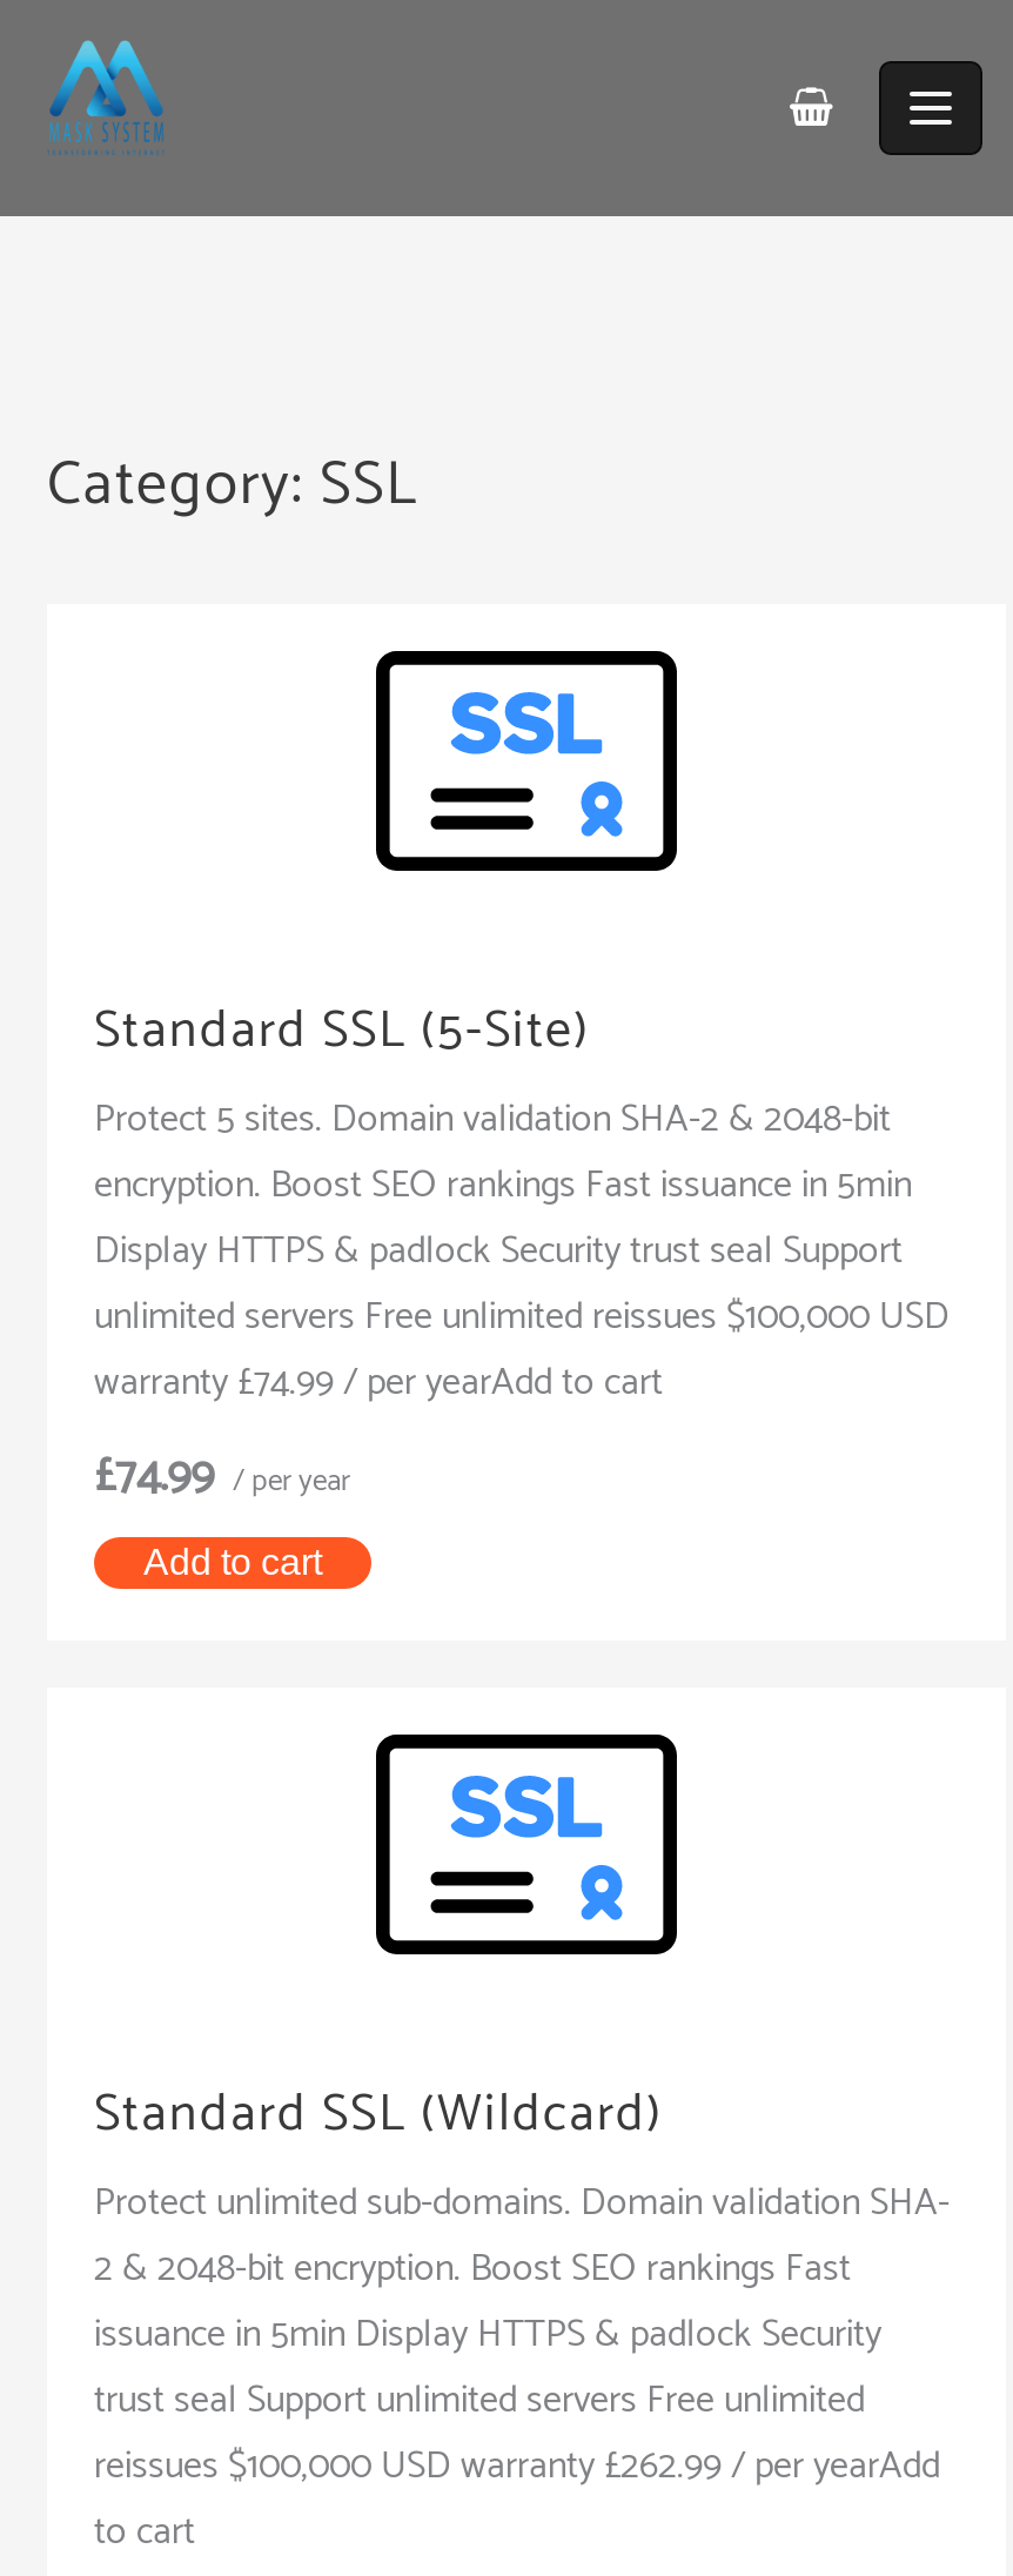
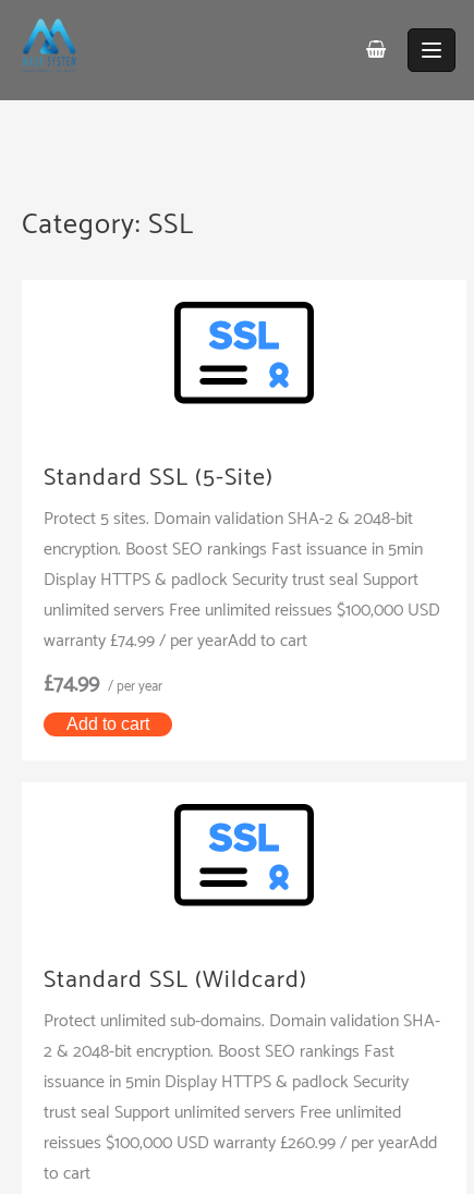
- reissues $100,000 USD warranty £262.99 / per yearAdd
+ reissues $100,000 USD warranty £260.99 / per yearAdd
